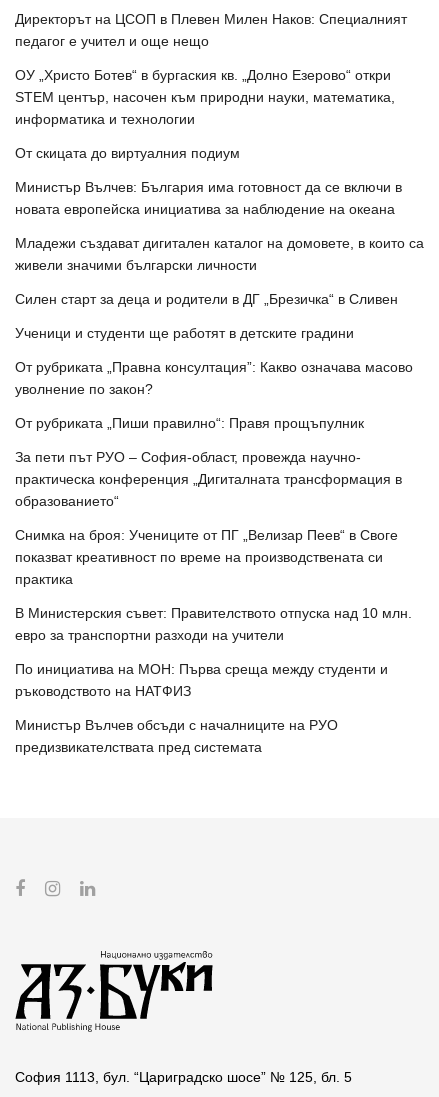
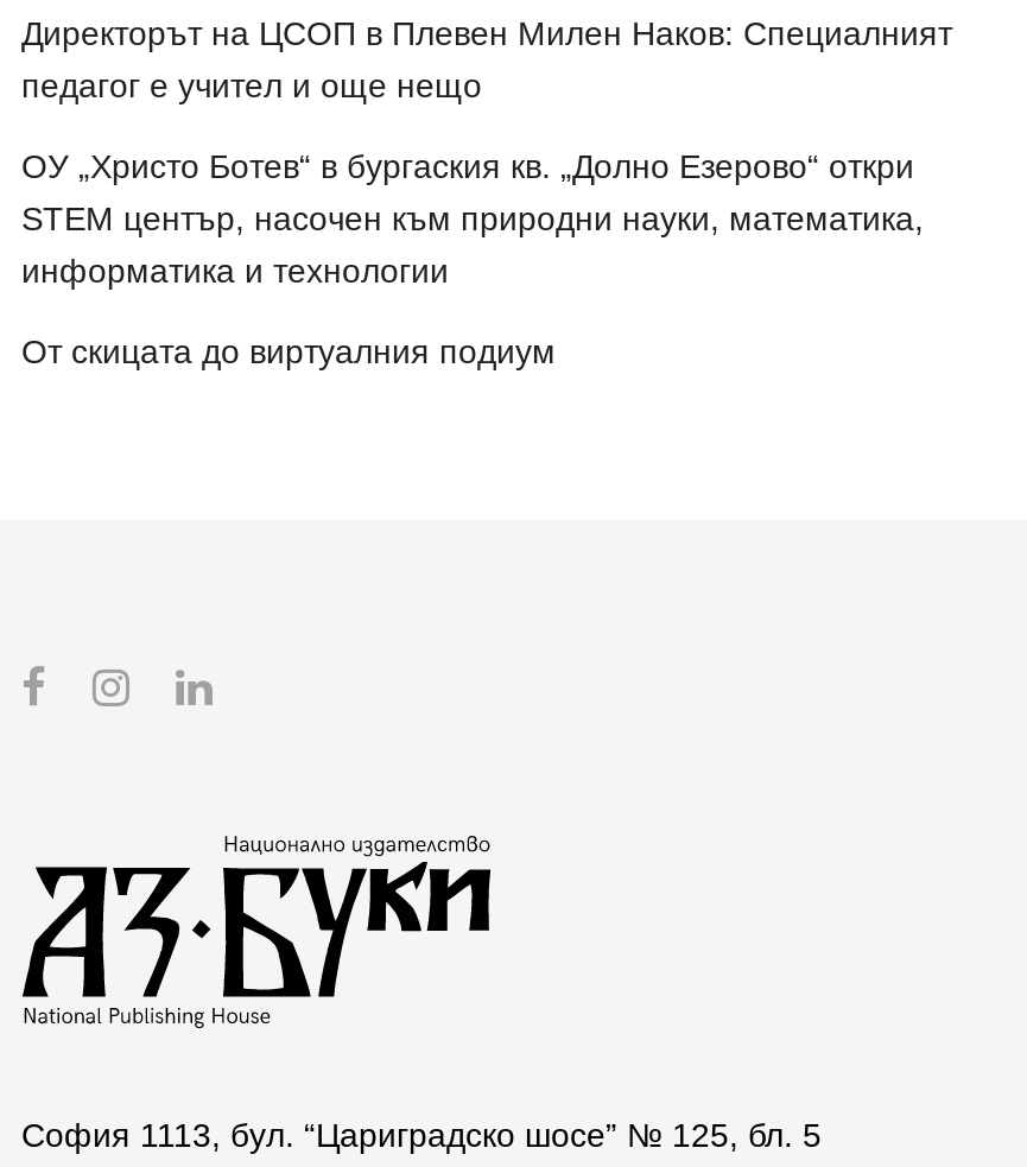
- Министър Вълчев: България има готовност да се включи в
- новата европейска инициатива за наблюдение на океана
- Младежи създават дигитален каталог на домовете, в които са
- живели значими български личности
- Силен старт за деца и родители в ДГ „Брезичка“ в Сливен
- Ученици и студенти ще работят в детските градини
- От рубриката „Правна консултация”: Какво означава масово
- уволнение по закон?
- От рубриката „Пиши правилно“: Правя прощъпулник
- За пети път РУО – София-област, провежда научно-
- практическа конференция „Дигиталната трансформация в
- образованието“
- Снимка на броя: Учениците от ПГ „Велизар Пеев“ в Своге
- показват креативност по време на производствената си
- практика
- В Министерския съвет: Правителството отпуска над 10 млн.
- евро за транспортни разходи на учители
- По инициатива на МОН: Първа среща между студенти и
- ръководството на НАТФИЗ
- Министър Вълчев обсъди с началниците на РУО
- предизвикателствата пред системата
